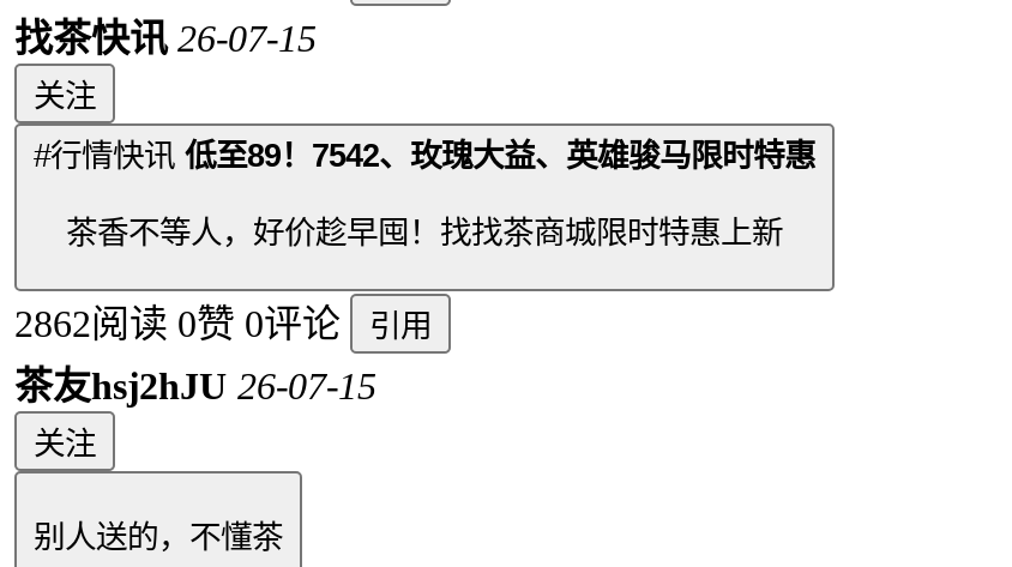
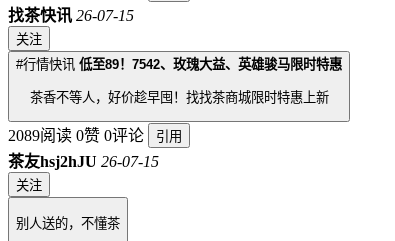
- 2862阅读 0赞 0评论 引用
+ 2089阅读 0赞 0评论 引用
